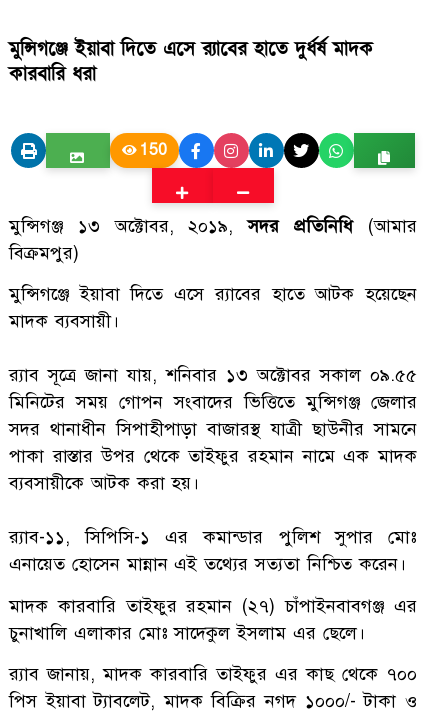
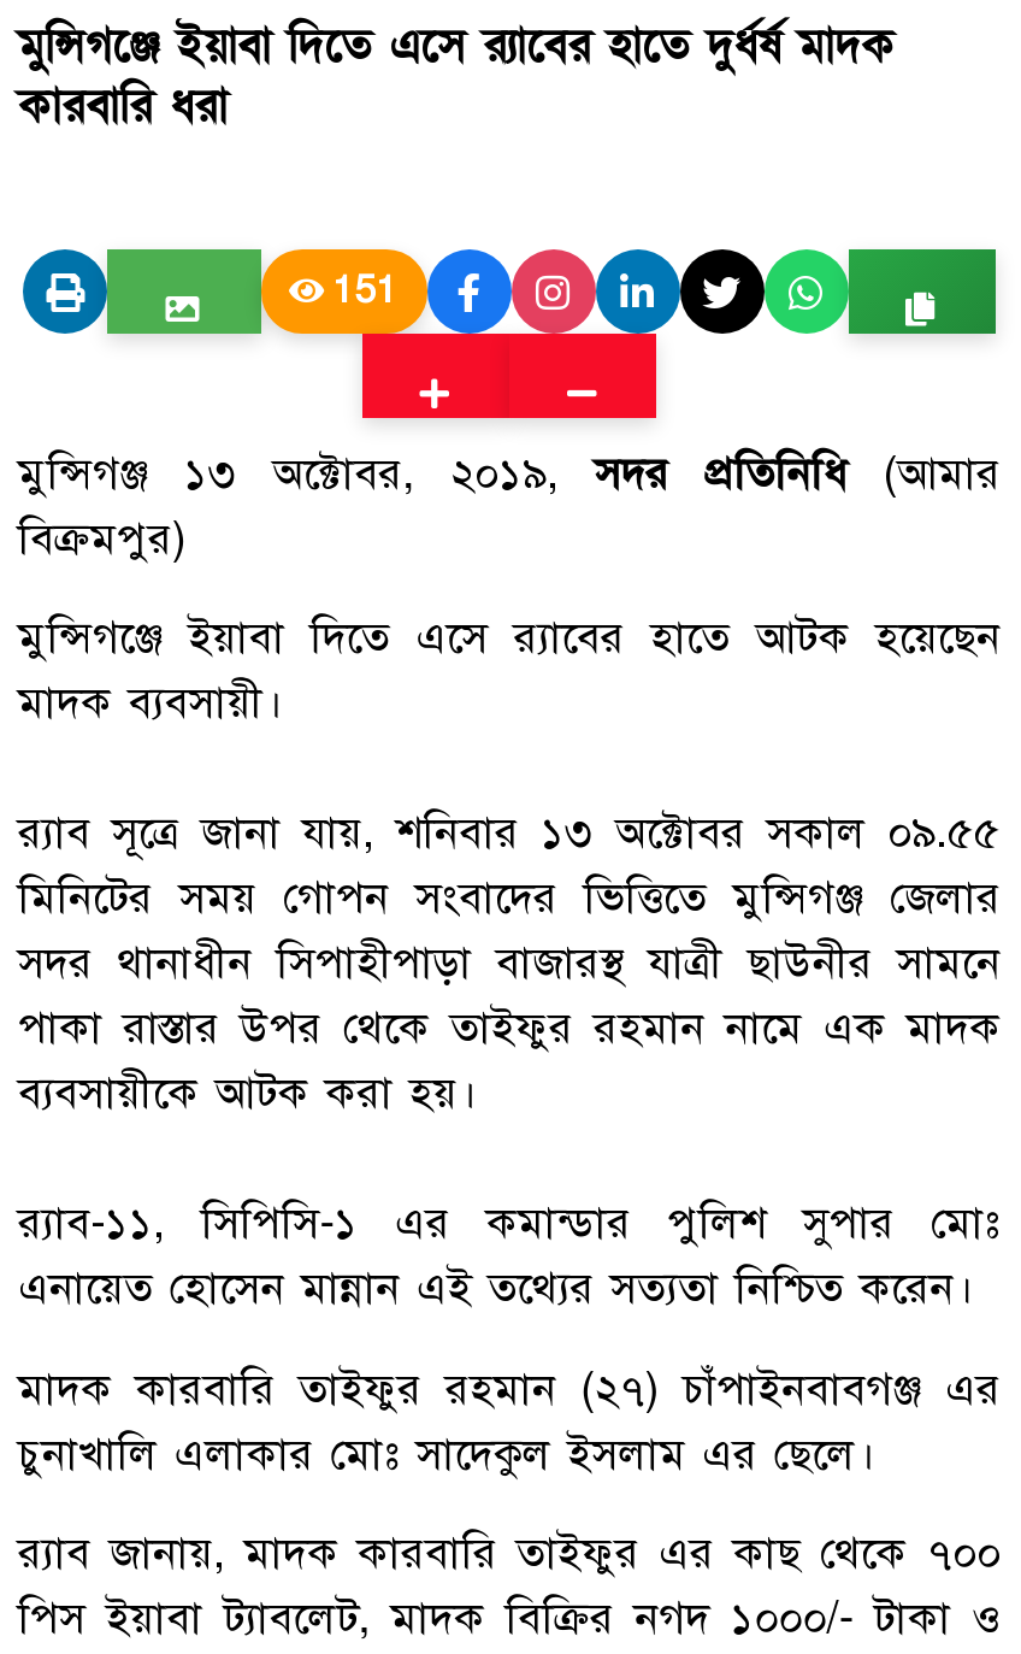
- 150
+ 151
